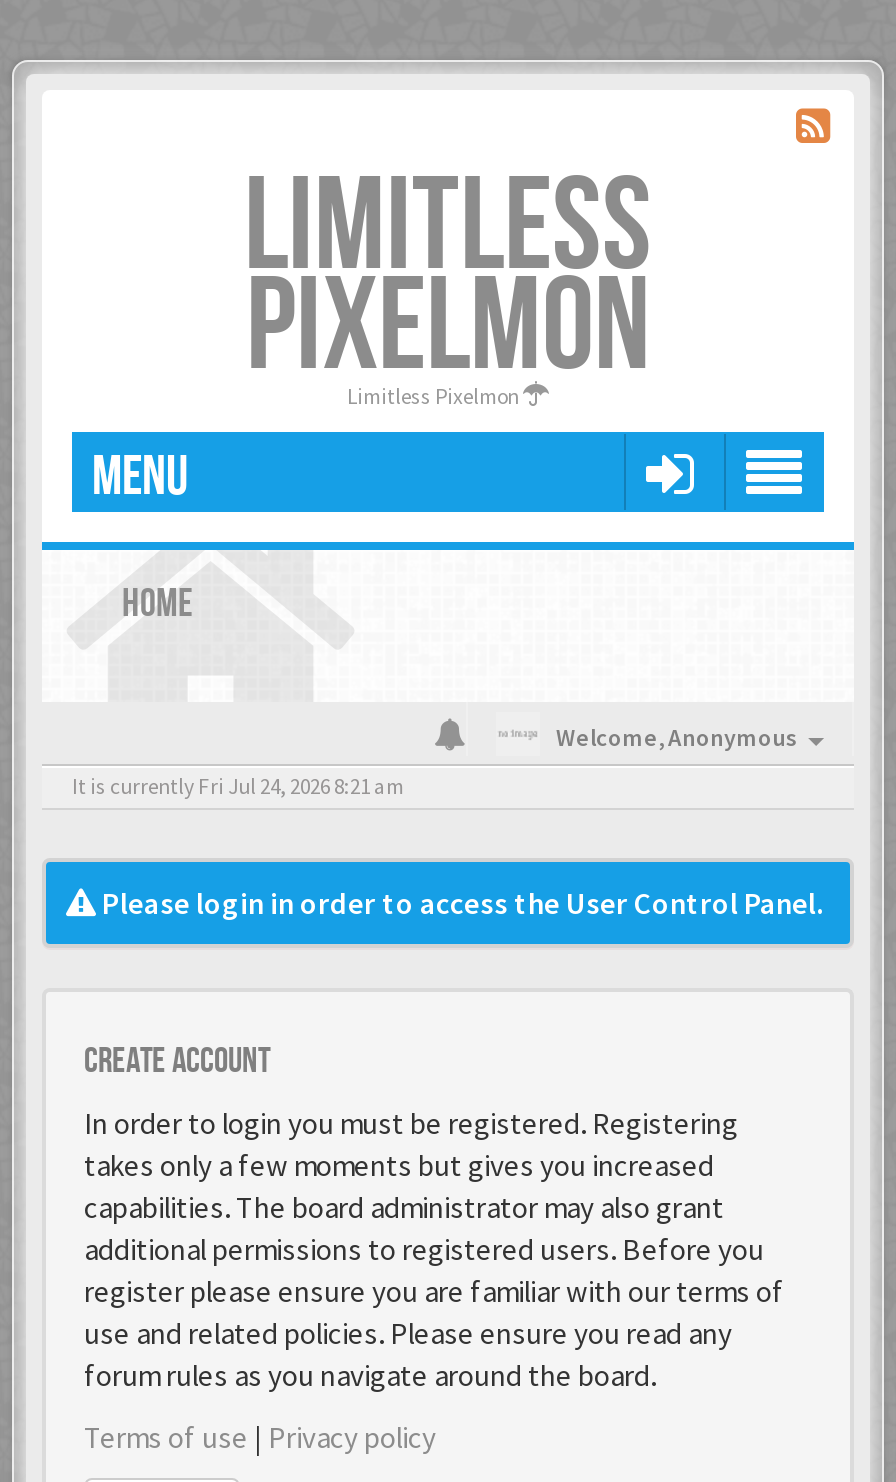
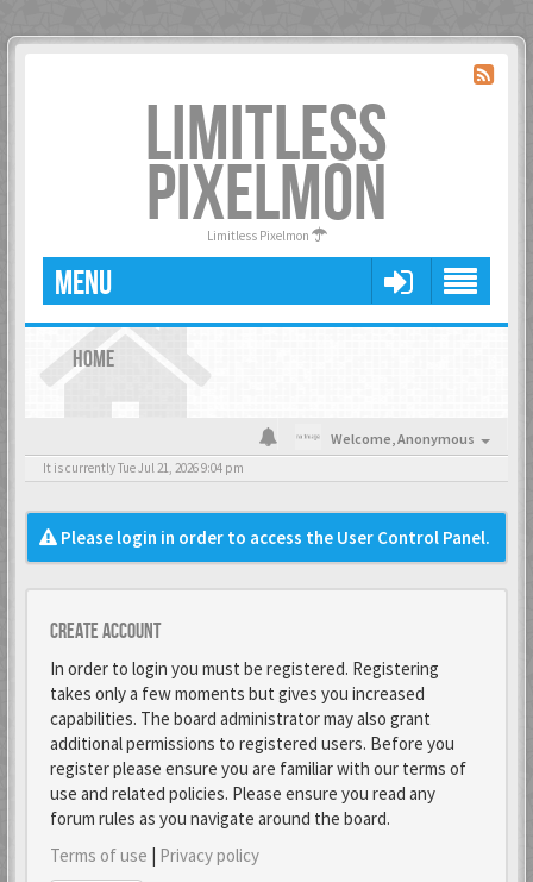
- It is currently Fri Jul 24, 2026 8:21 am
+ It is currently Tue Jul 21, 2026 9:04 pm
